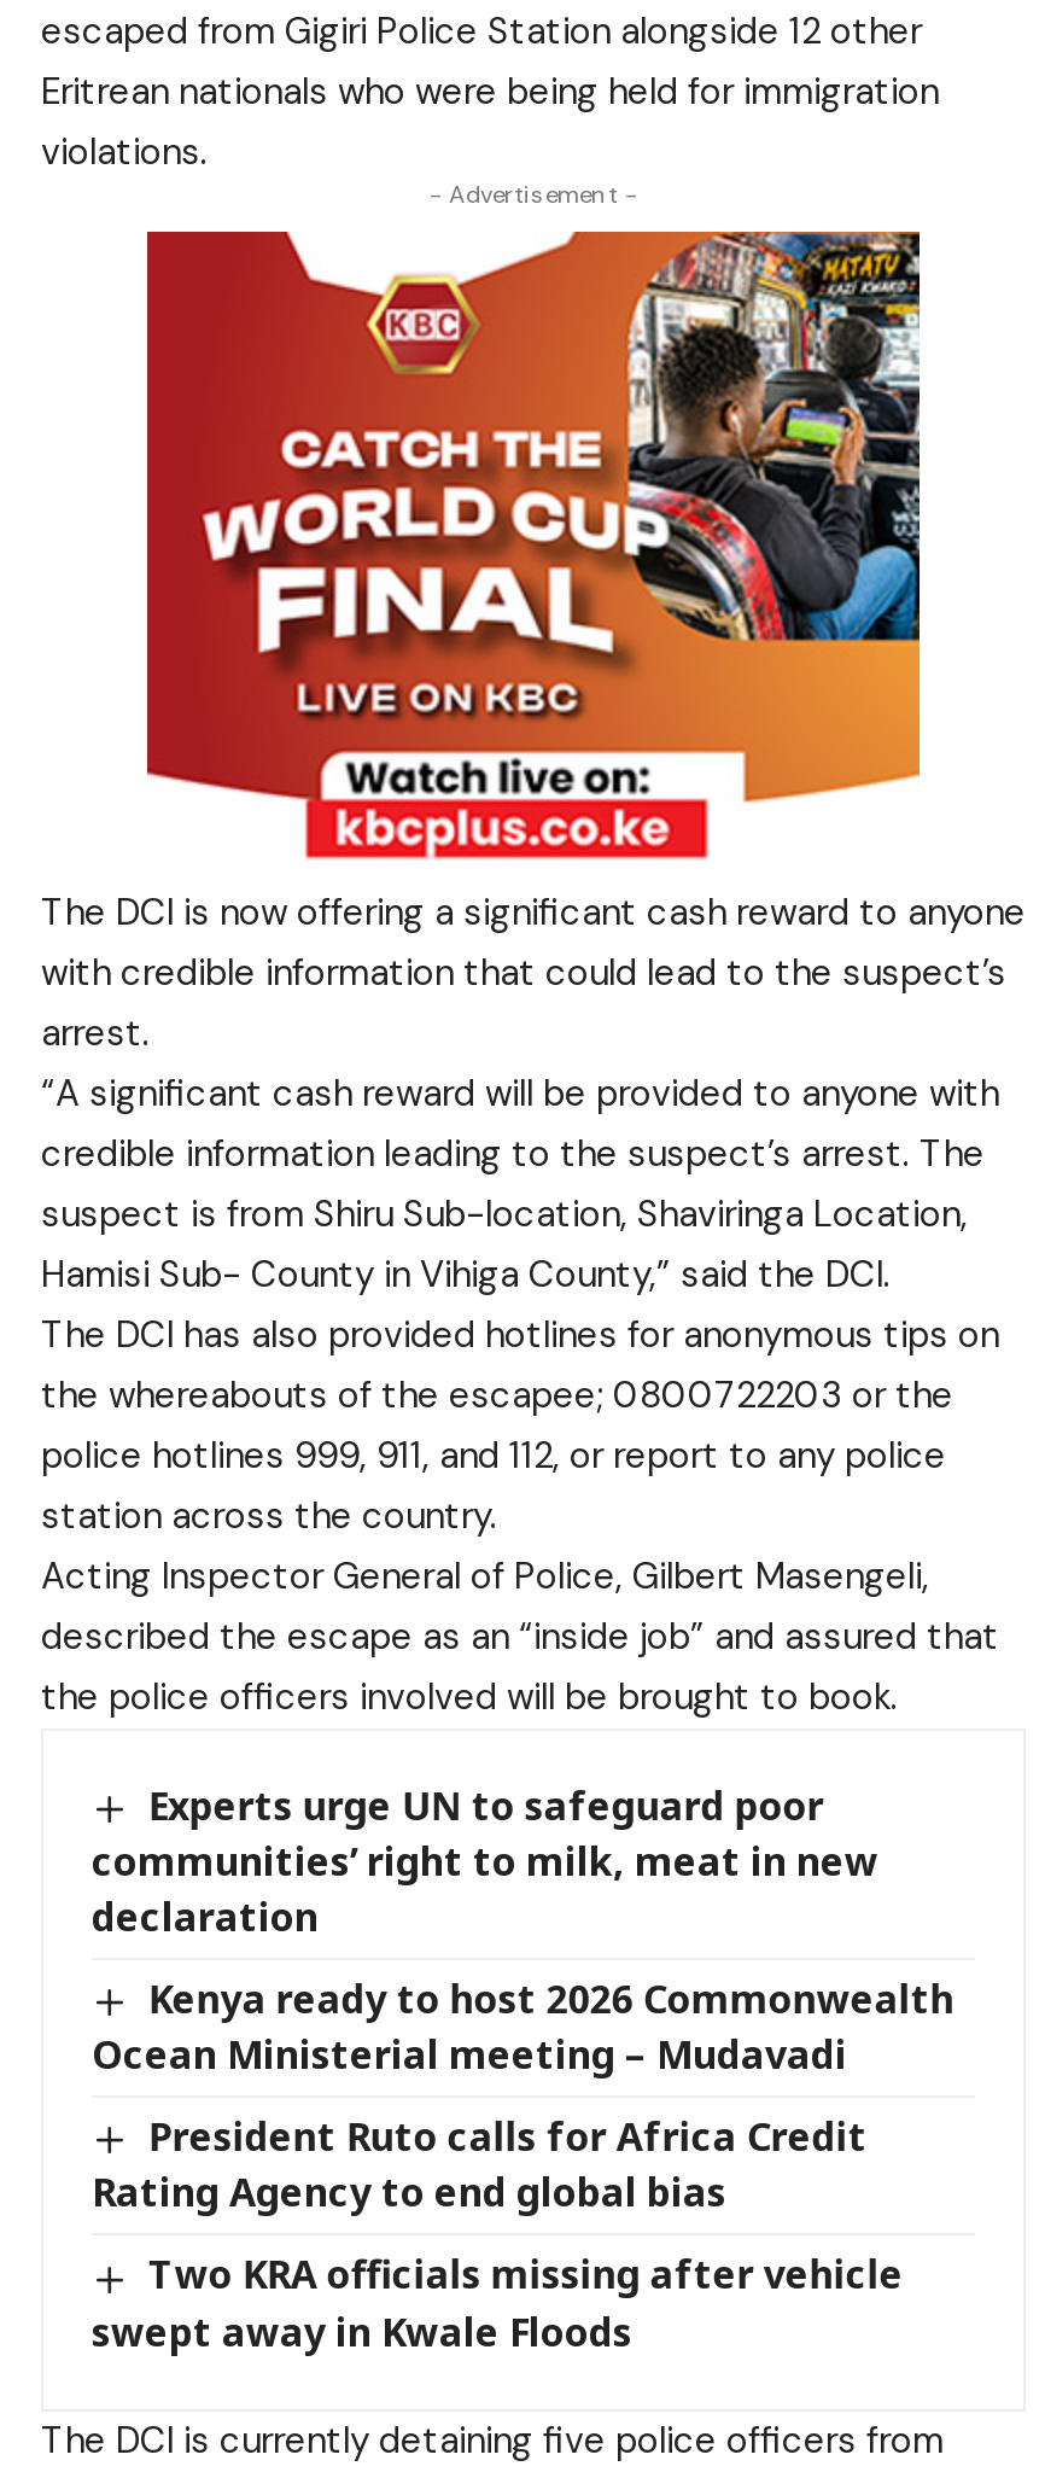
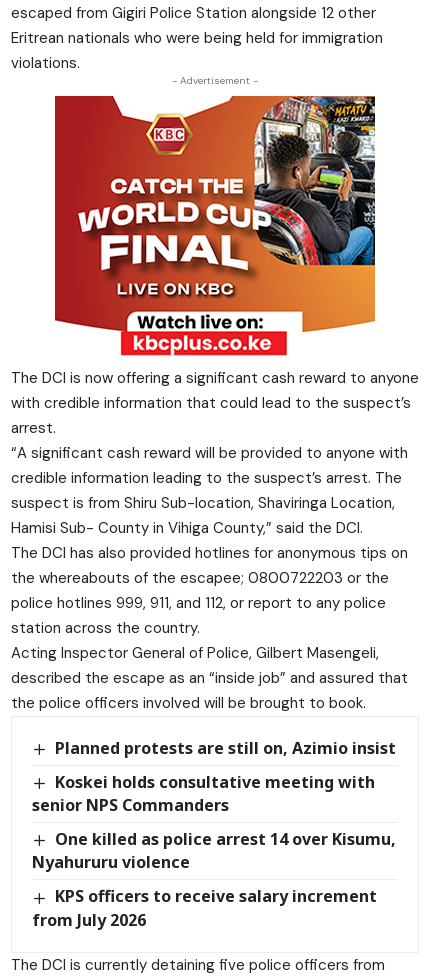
- Experts urge UN to safeguard poor
- communities’ right to milk, meat in new
- declaration
+ Planned protests are still on, Azimio insist

- Kenya ready to host 2026 Commonwealth
- Ocean Ministerial meeting – Mudavadi
+ Koskei holds consultative meeting with
+ senior NPS Commanders

- President Ruto calls for Africa Credit
- Rating Agency to end global bias
+ One killed as police arrest 14 over Kisumu,
+ Nyahururu violence

- Two KRA officials missing after vehicle
- swept away in Kwale Floods
+ KPS officers to receive salary increment
+ from July 2026
